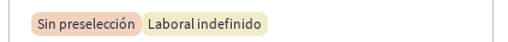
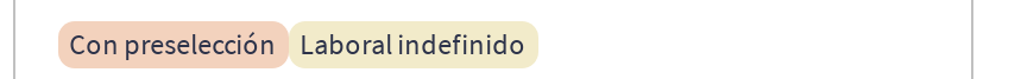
- Sin preselección
+ Con preselección
